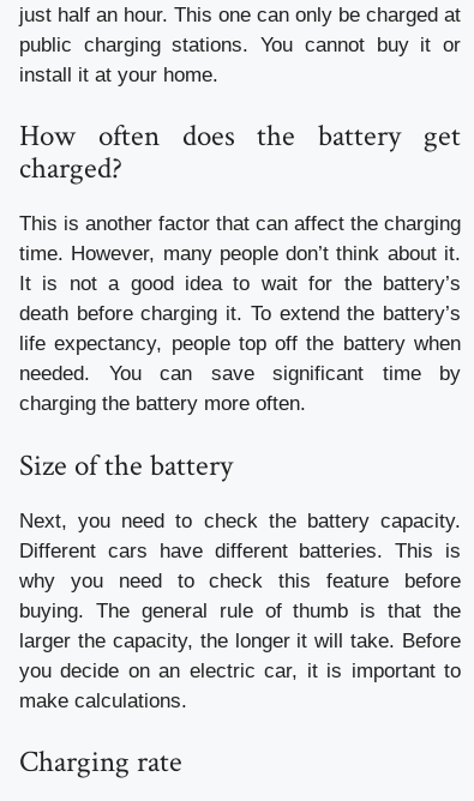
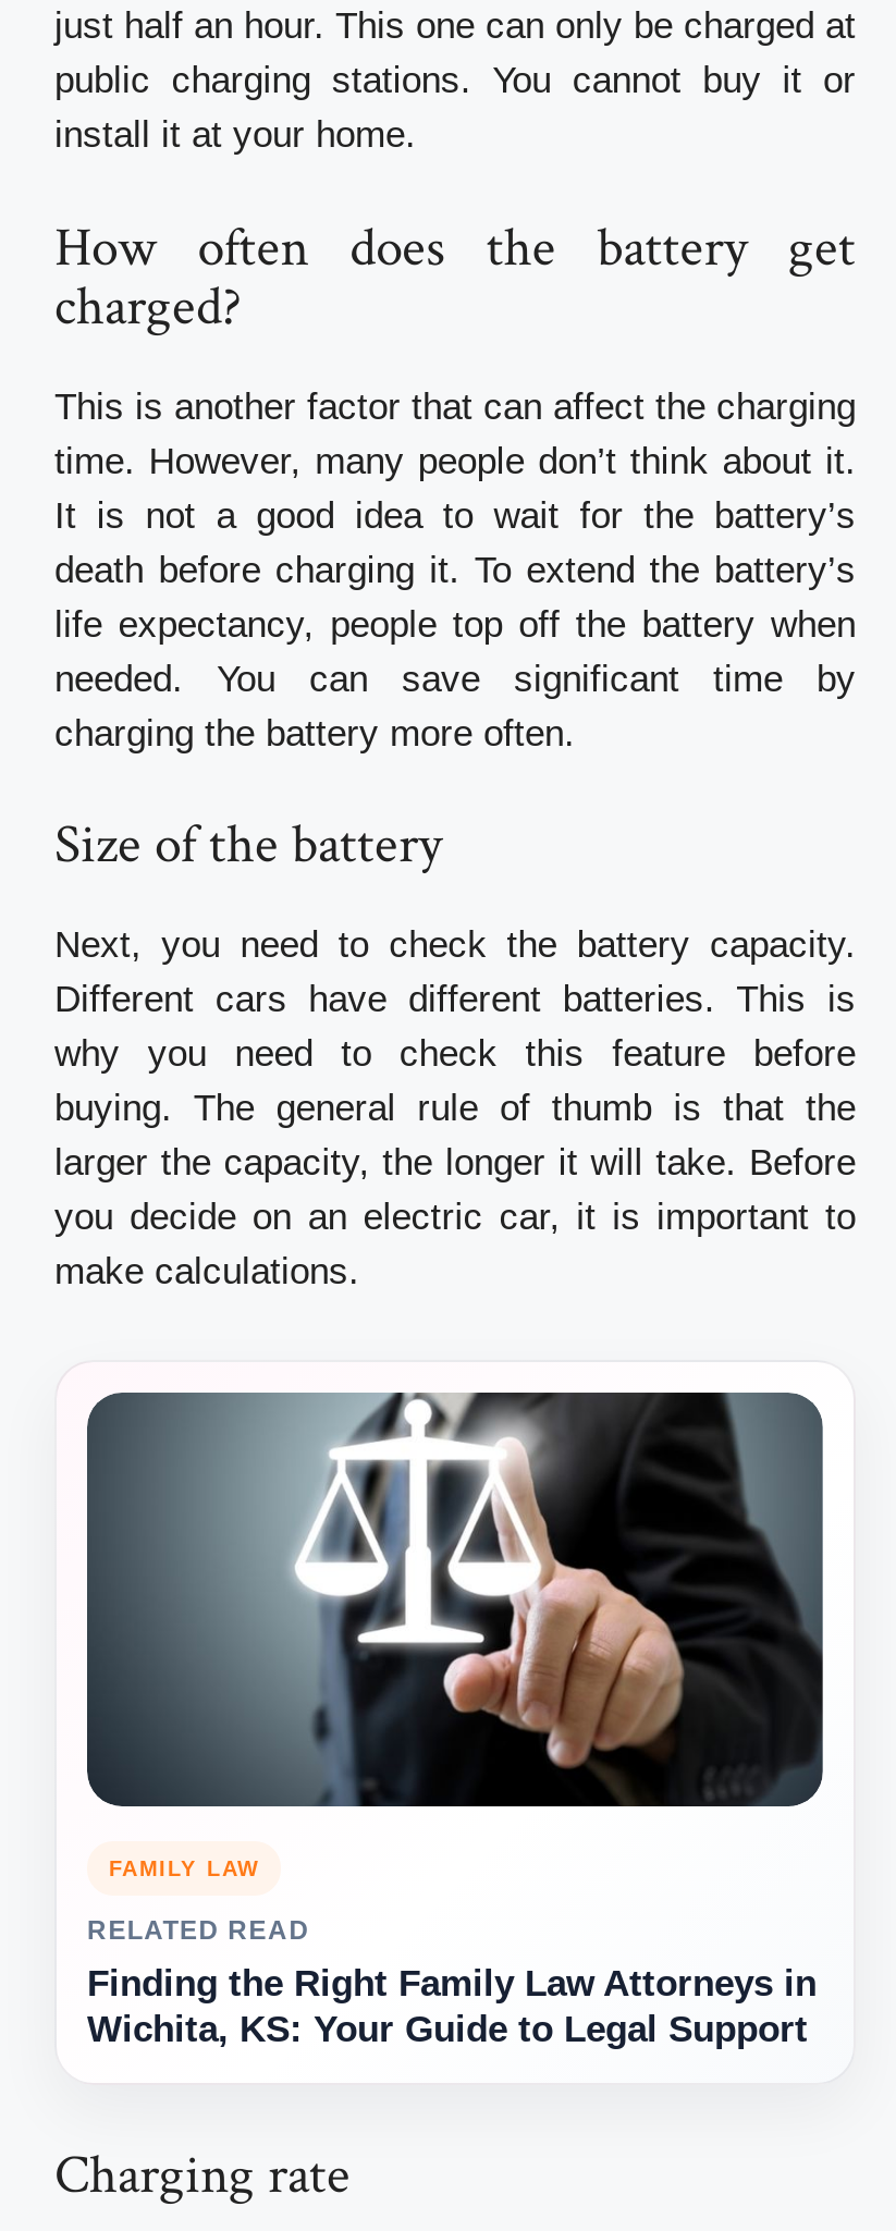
+ [image]
+ FAMILY LAW
+ RELATED READ
+ Finding the Right Family Law Attorneys in
+ Wichita, KS: Your Guide to Legal Support
